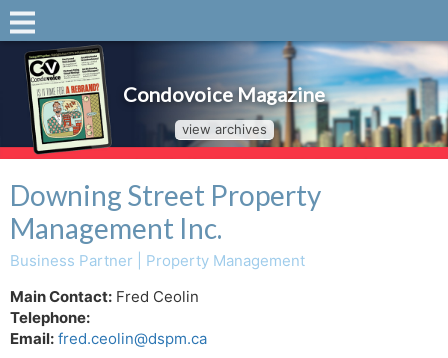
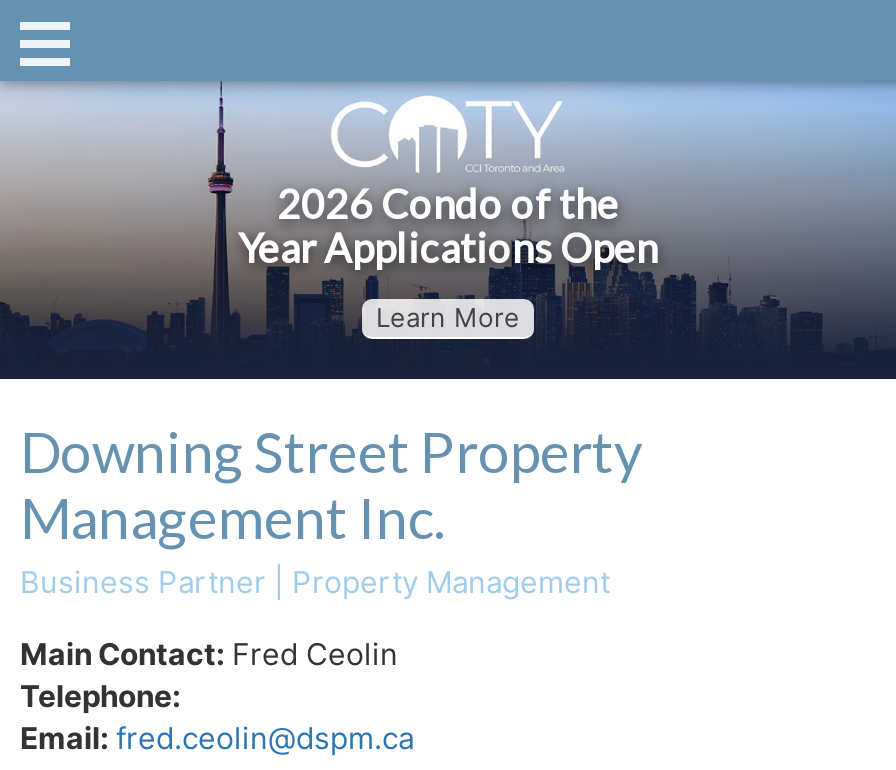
- [image]
- Condovoice Magazine
+ [image]
+ 2026 Condo of the
+ Year Applications Open

- view archives
+ Learn More
